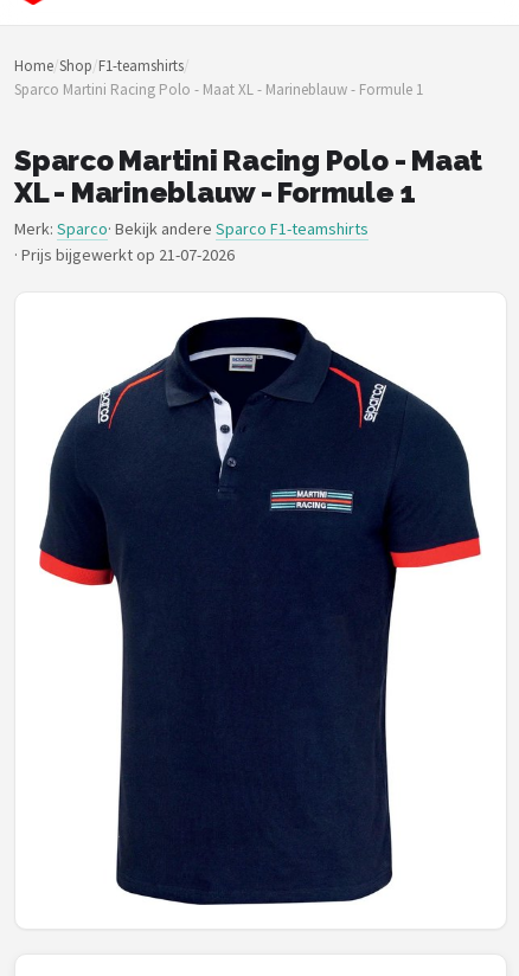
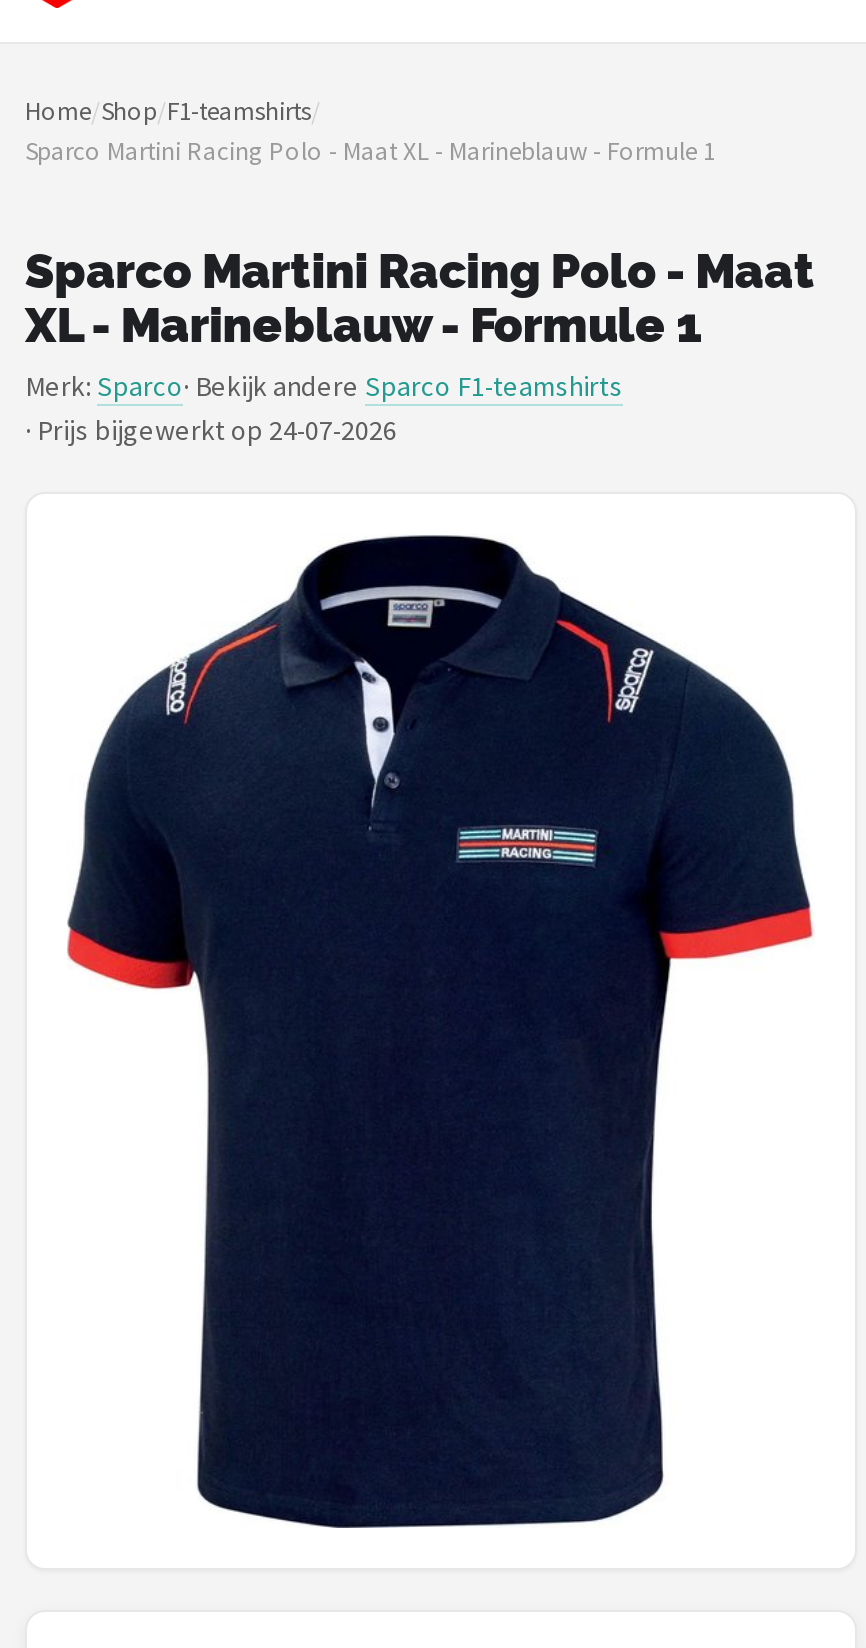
- · Prijs bijgewerkt op 21-07-2026
+ · Prijs bijgewerkt op 24-07-2026
